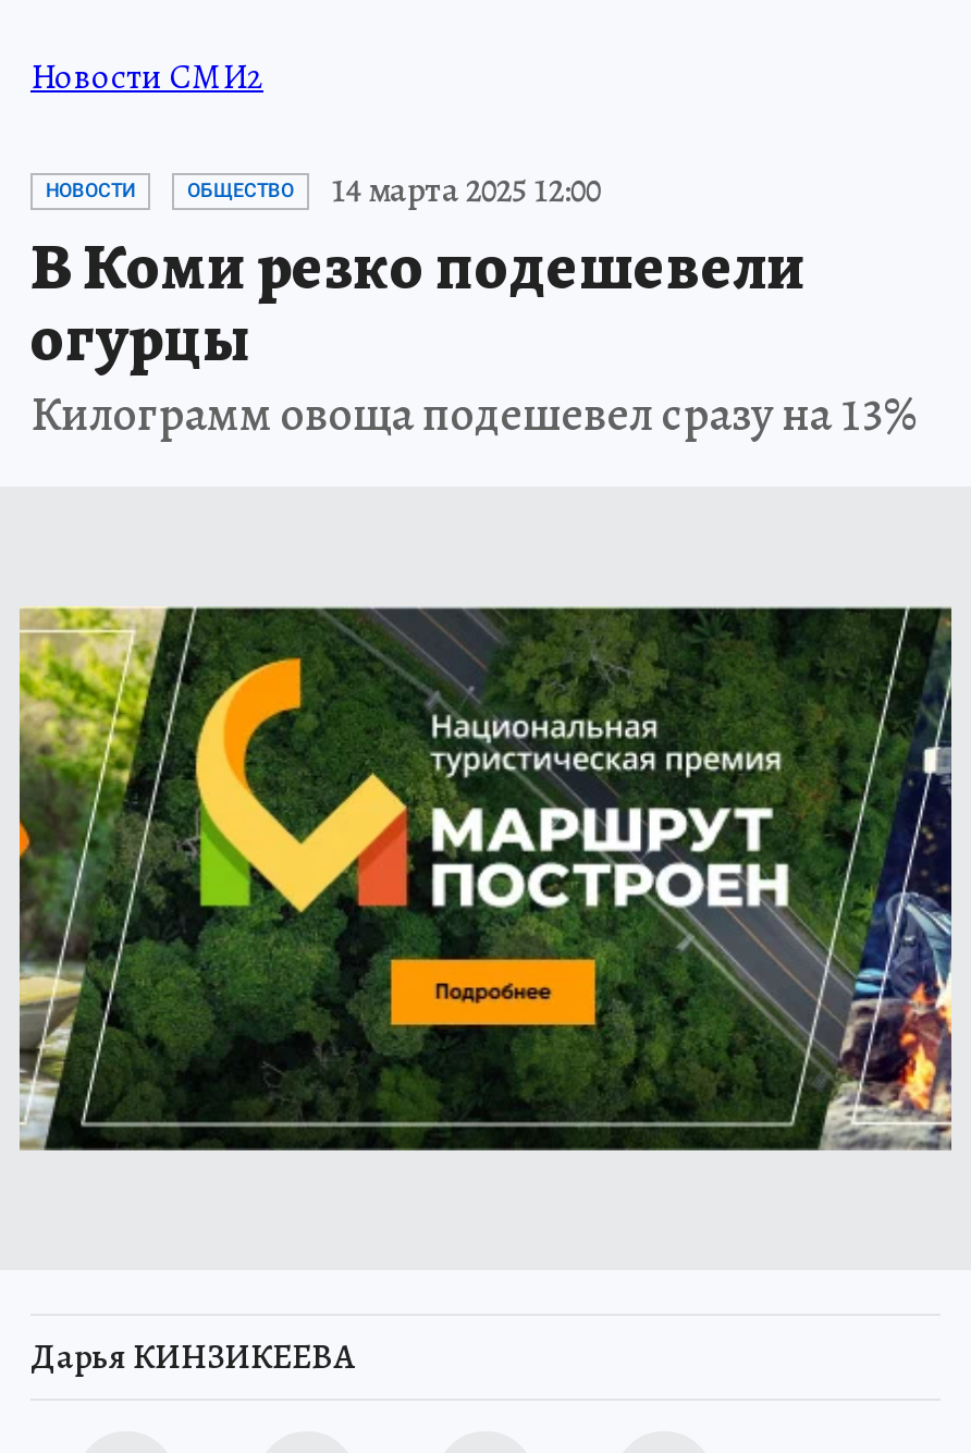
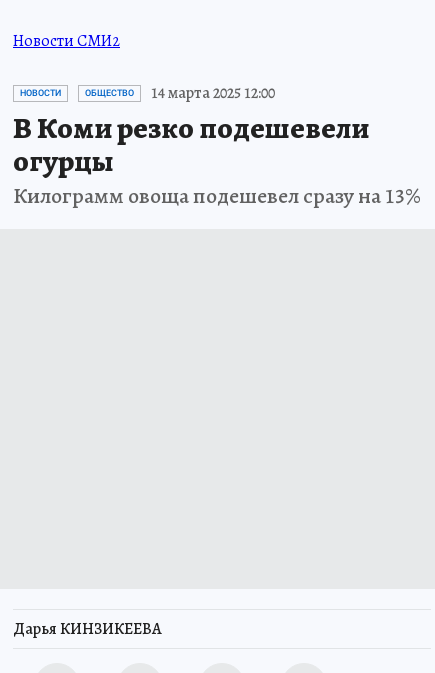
- [image]
